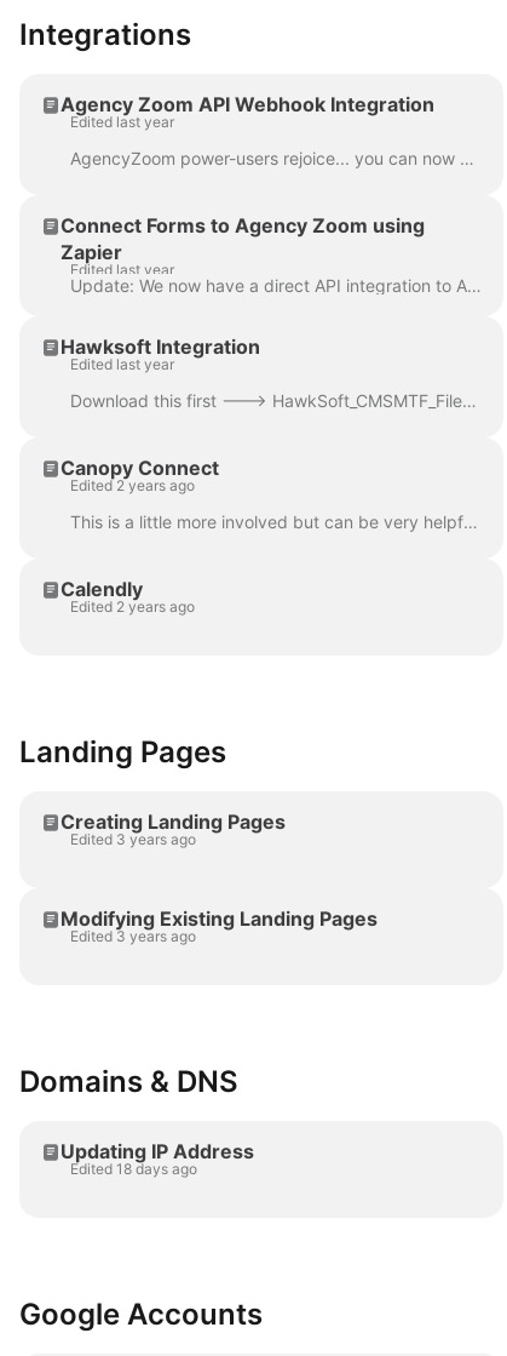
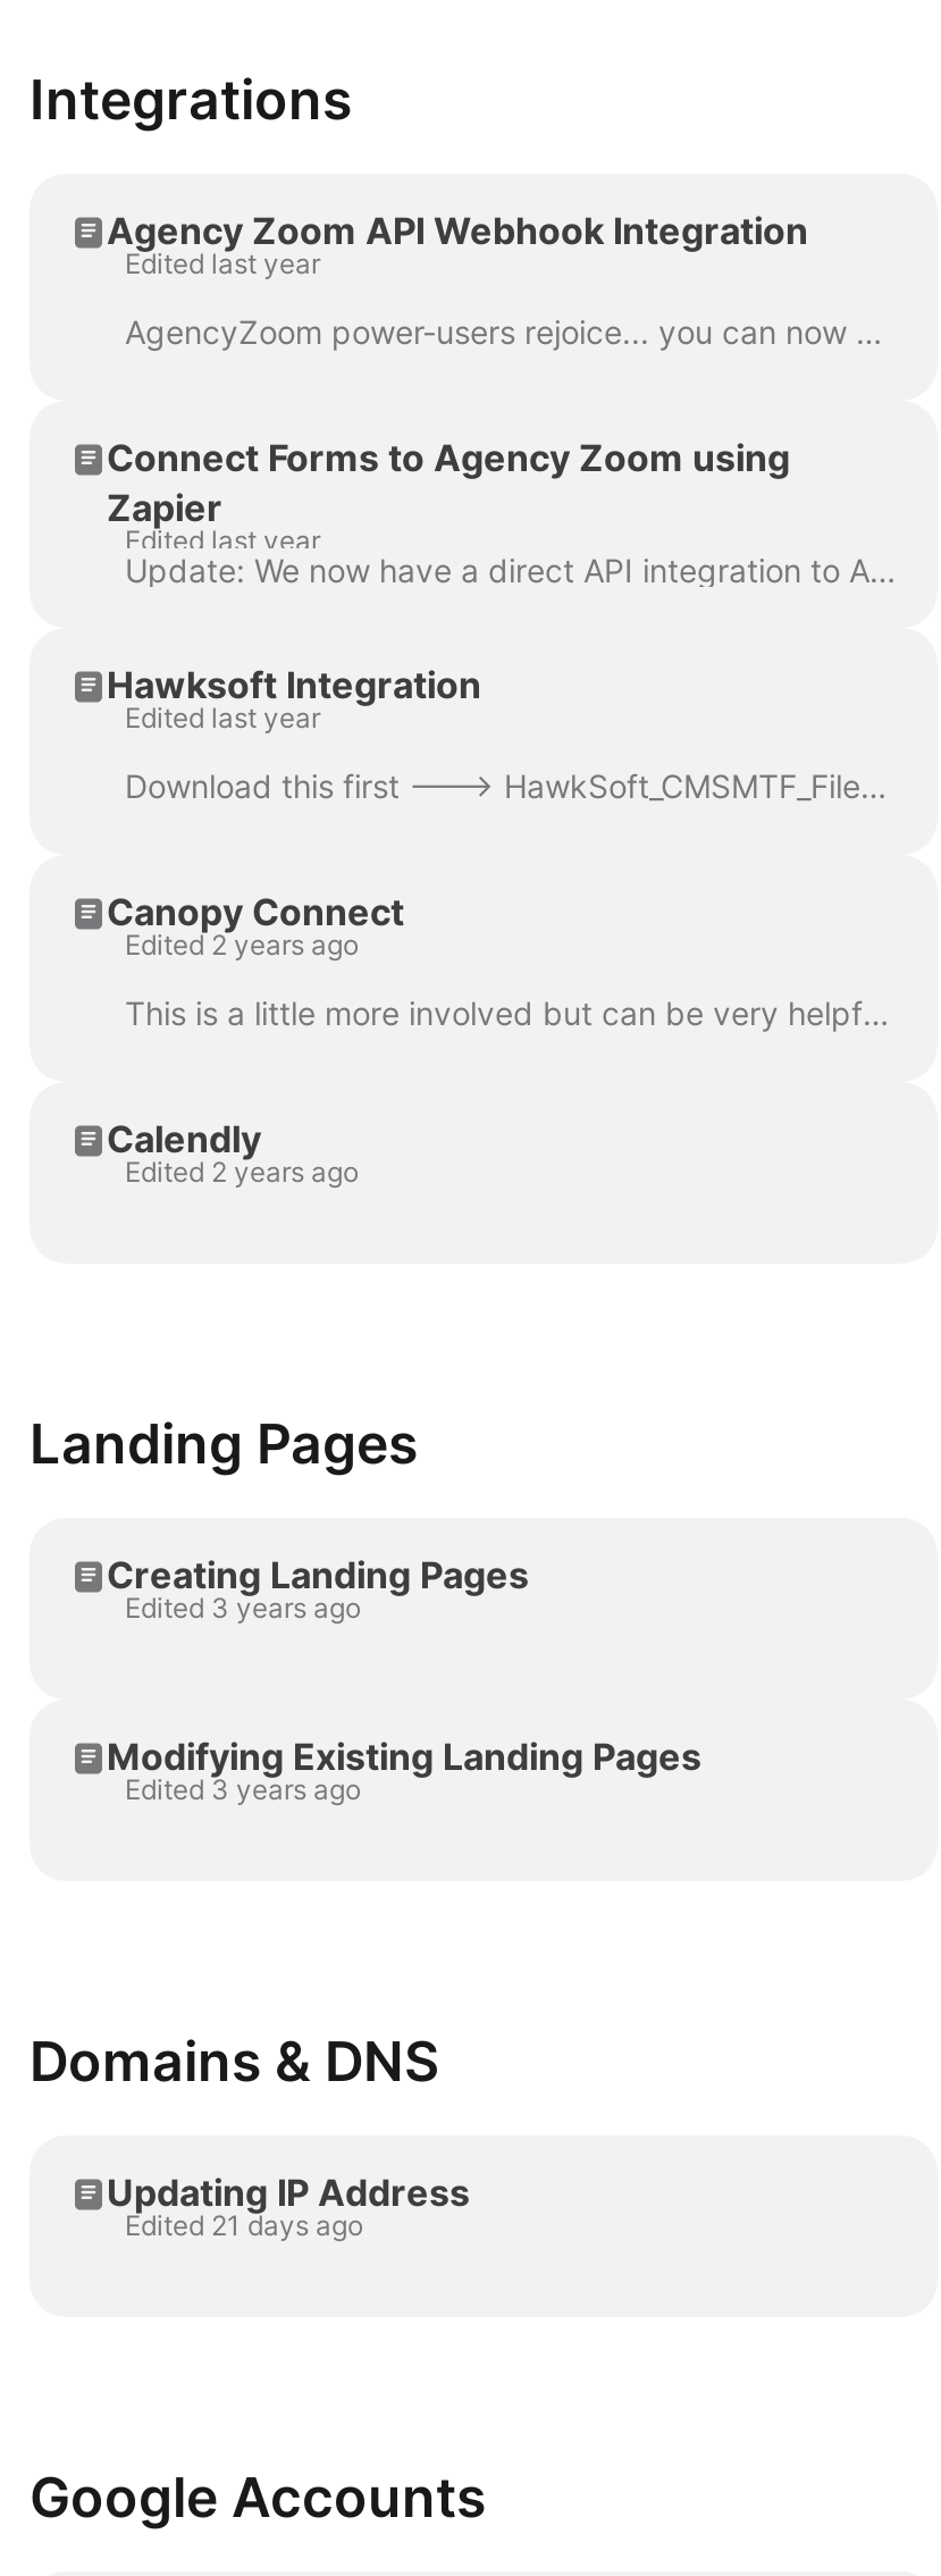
- Edited 18 days ago
+ Edited 21 days ago
